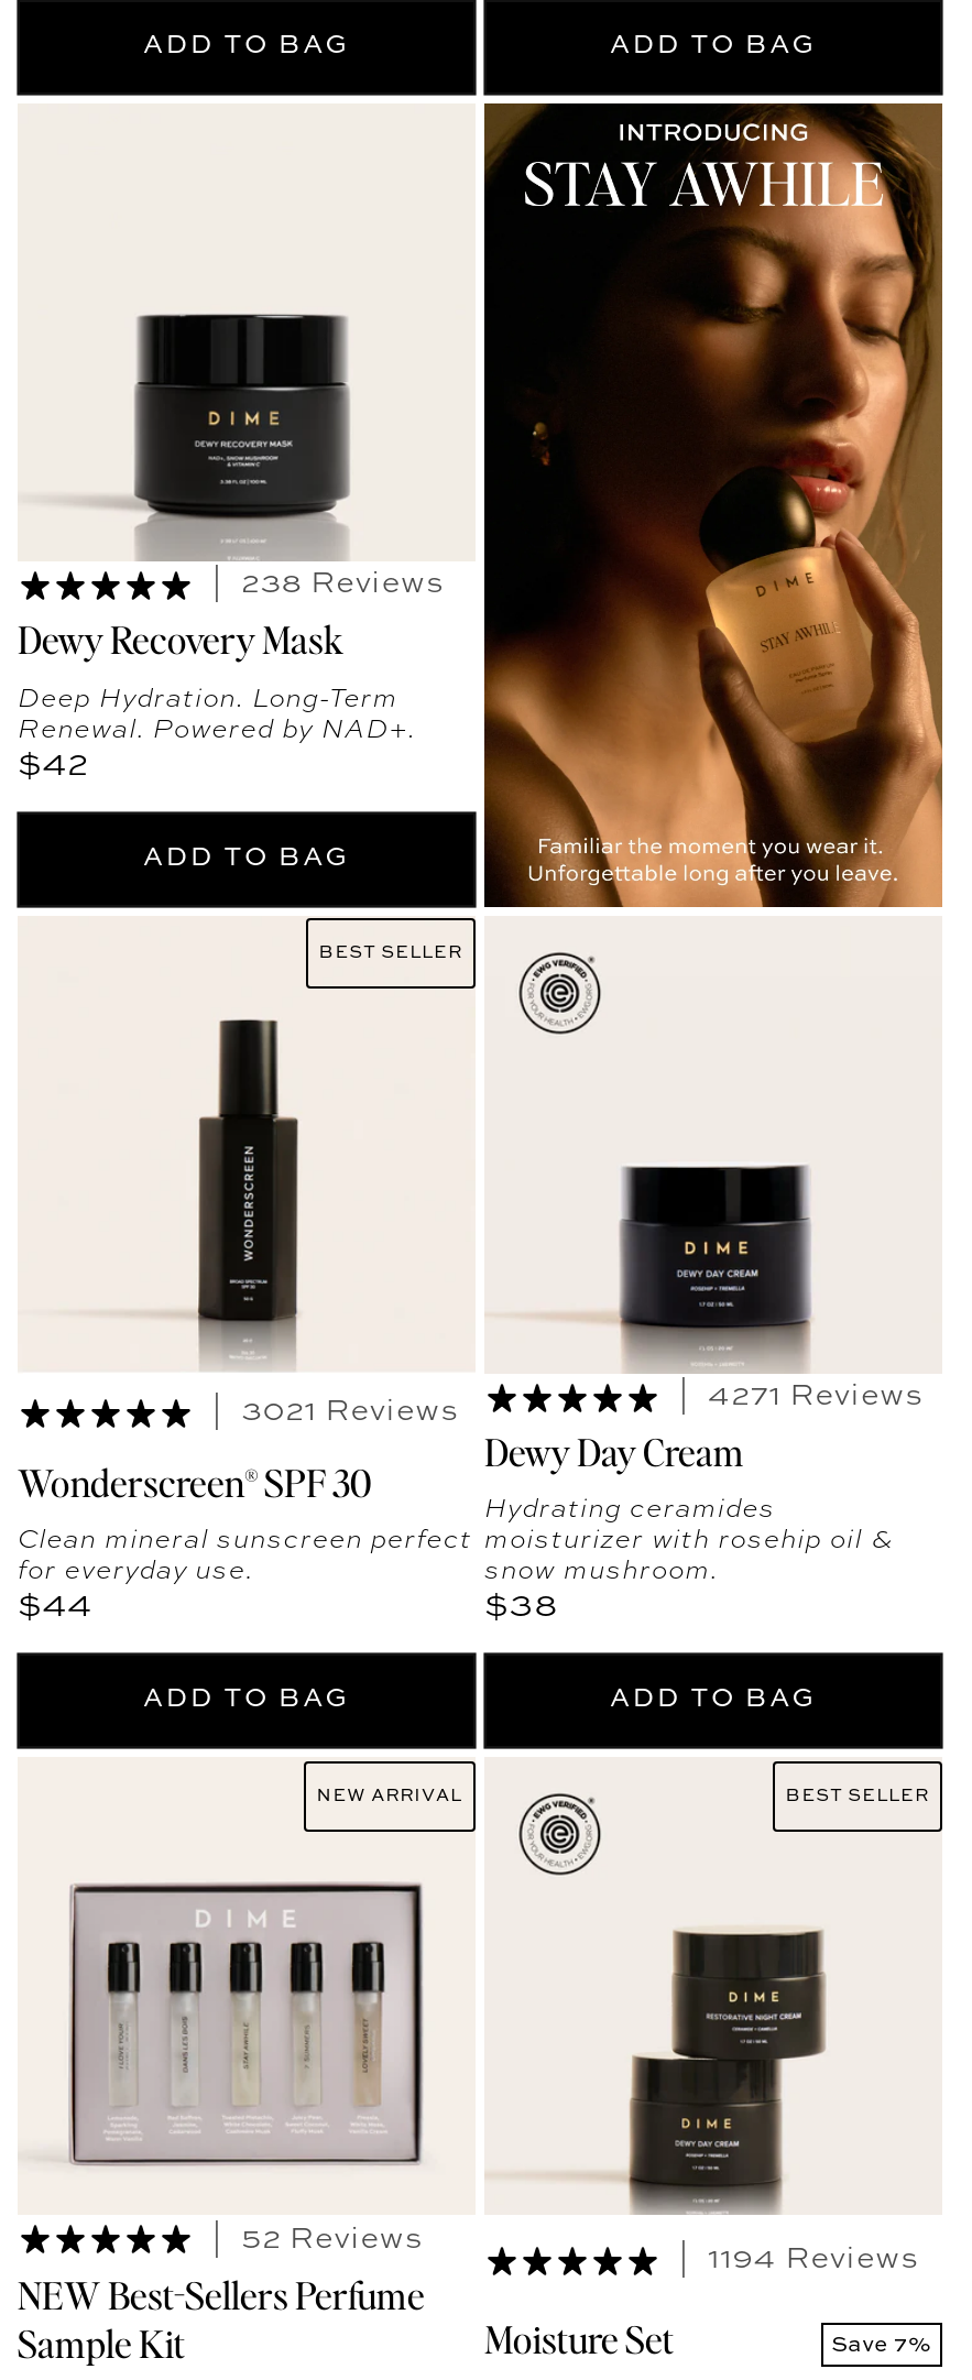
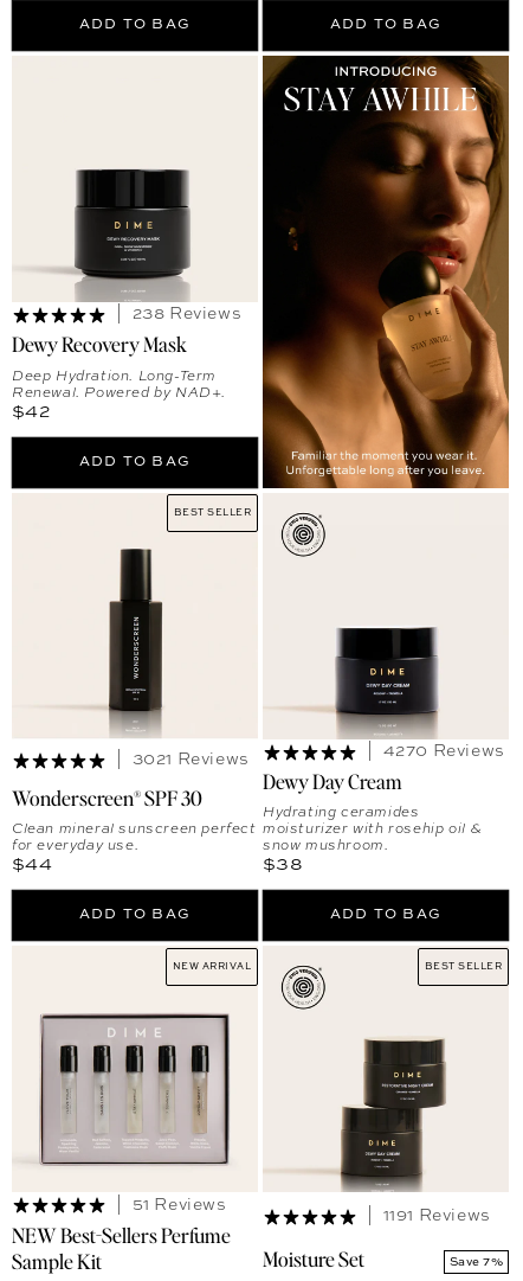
- 4271 Reviews
+ 4270 Reviews

- 52 Reviews
+ 51 Reviews

- 1194 Reviews
+ 1191 Reviews
